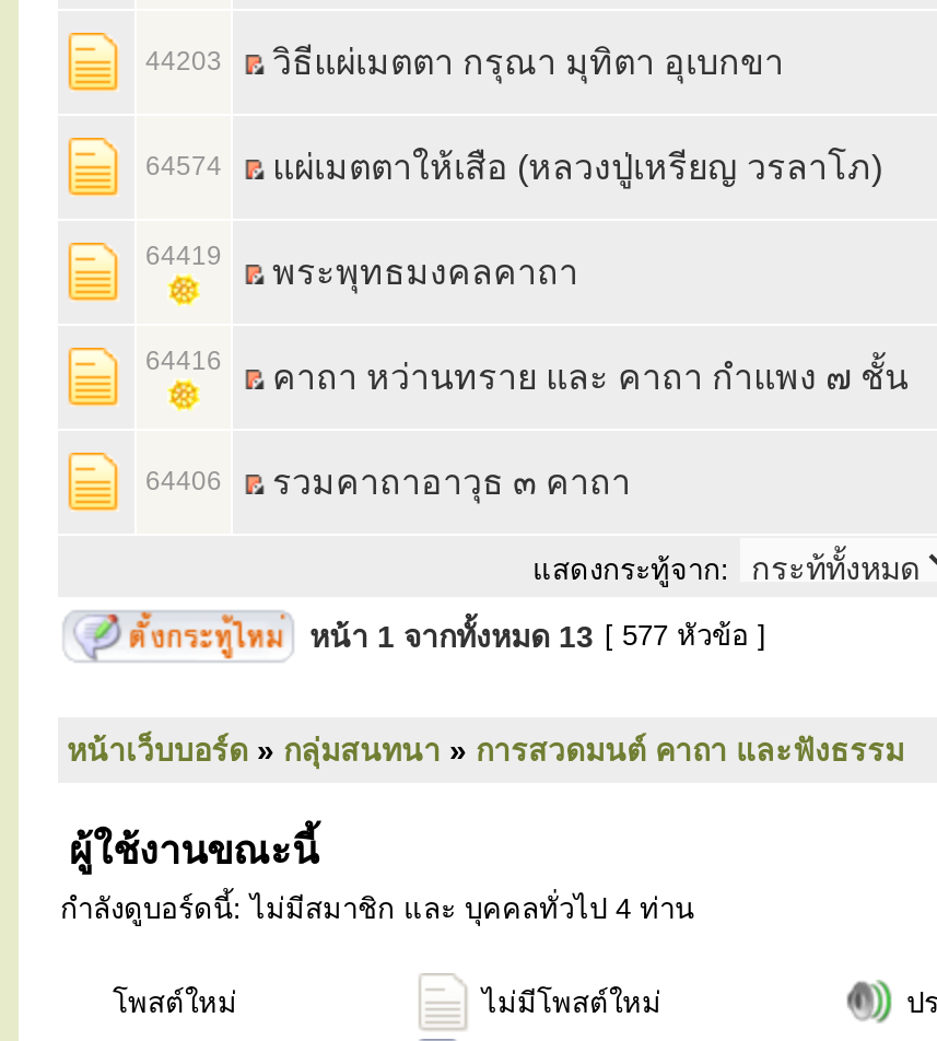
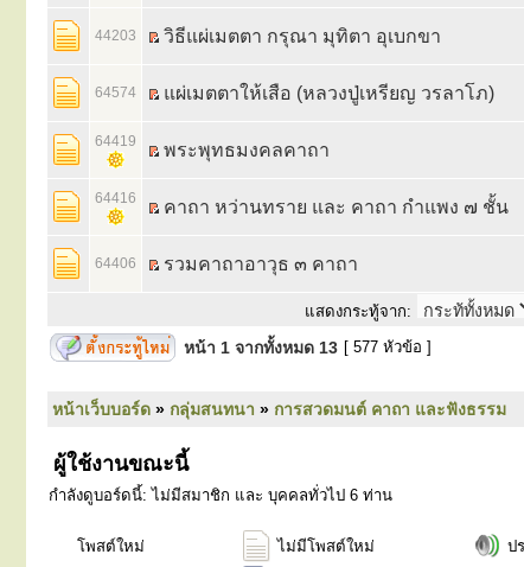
- กำลังดูบอร์ดนี้: ไม่มีสมาชิก และ บุคคลทั่วไป 4 ท่าน
+ กำลังดูบอร์ดนี้: ไม่มีสมาชิก และ บุคคลทั่วไป 6 ท่าน
